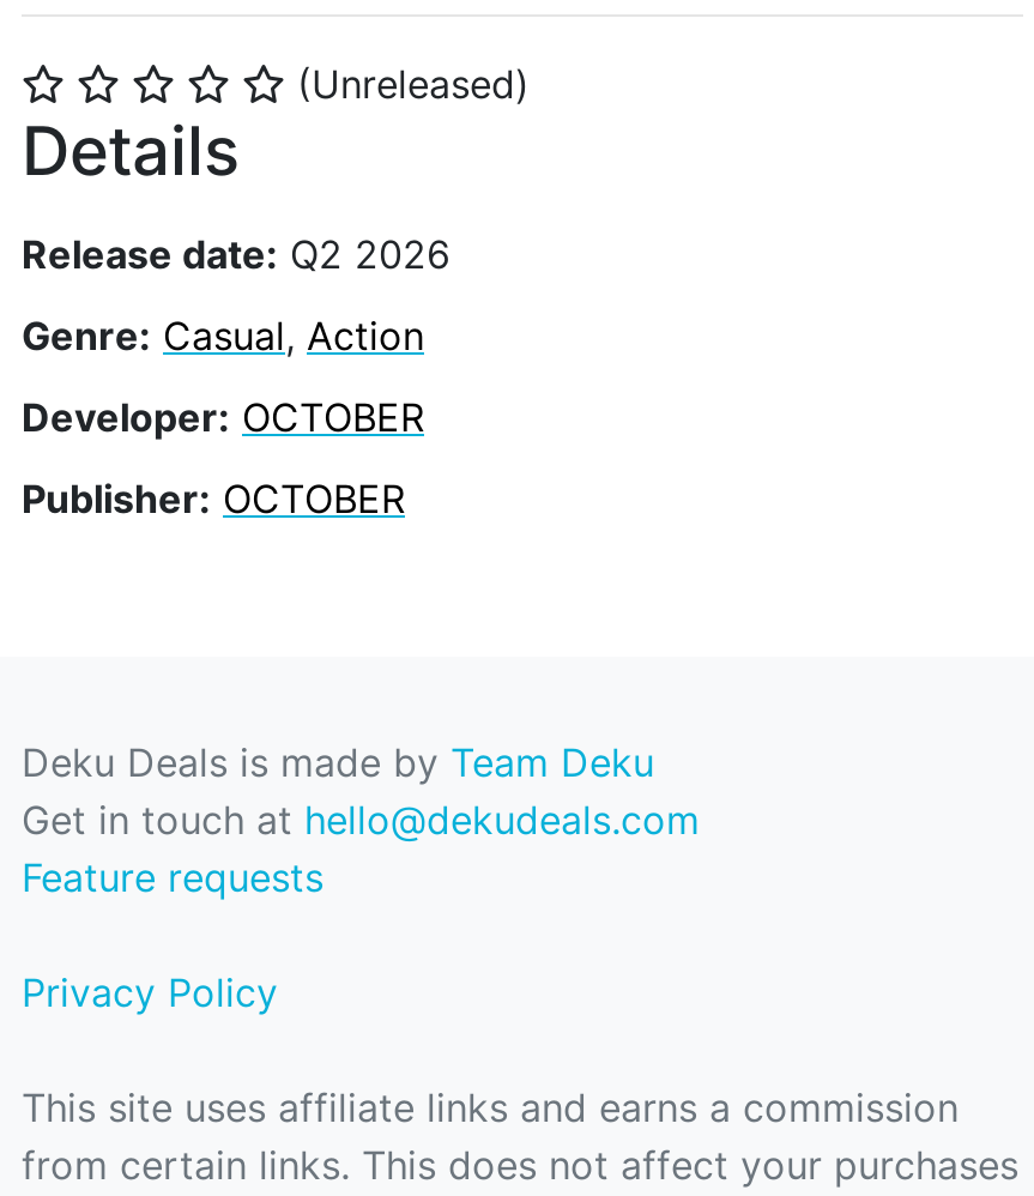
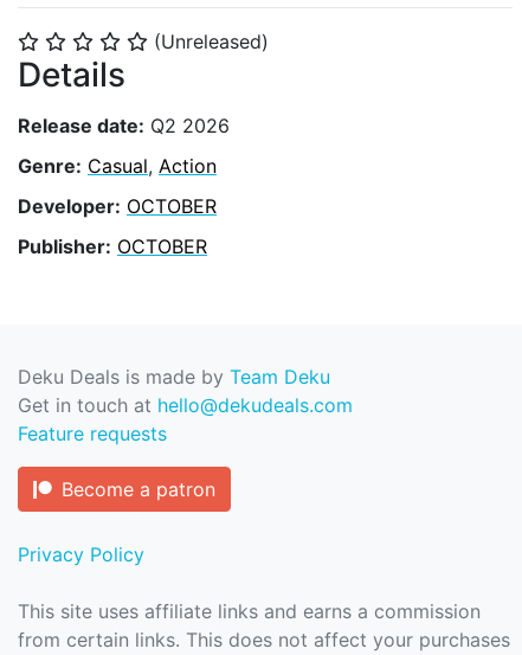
+ Become a patron
